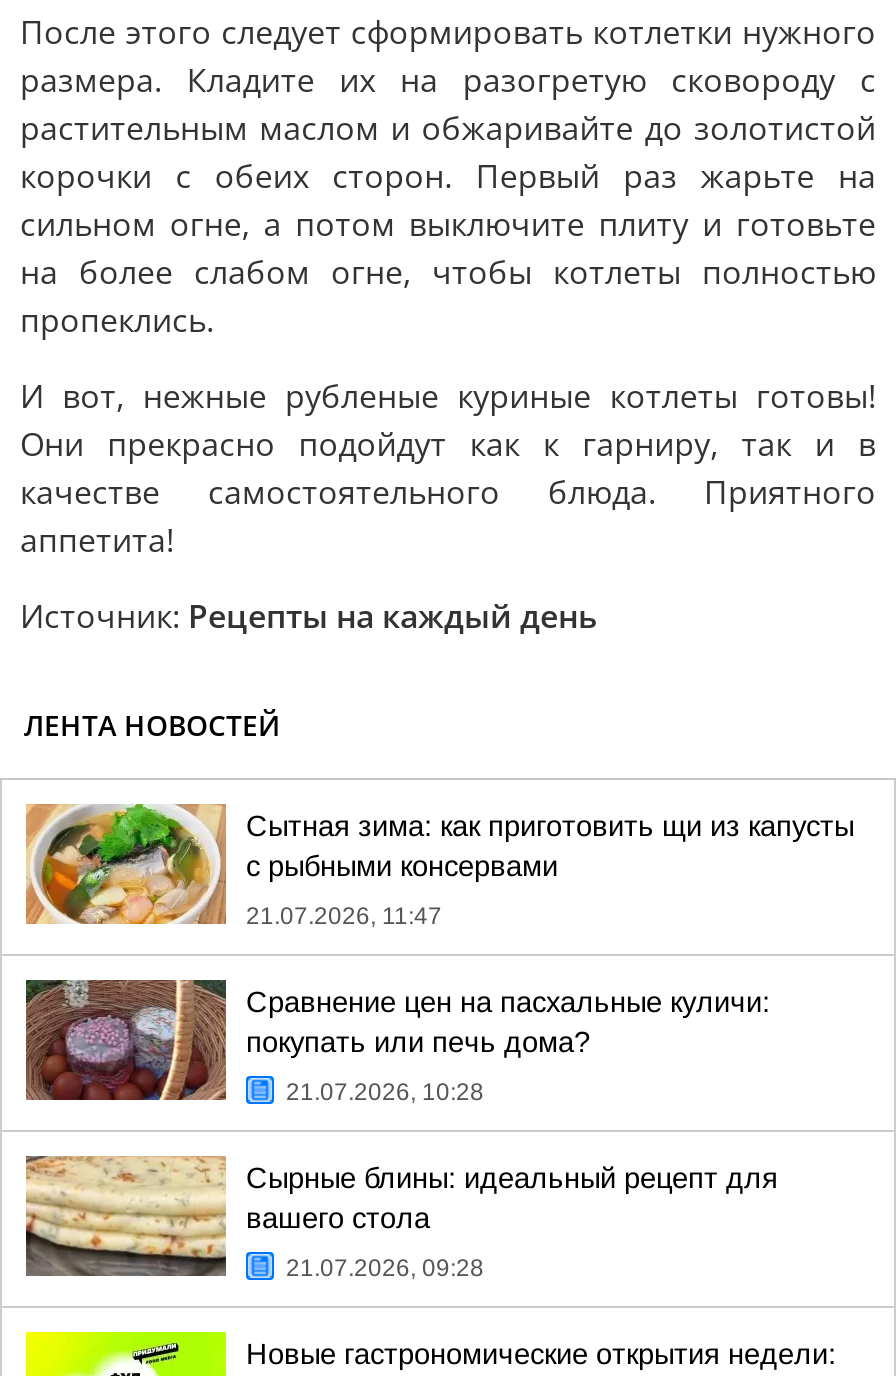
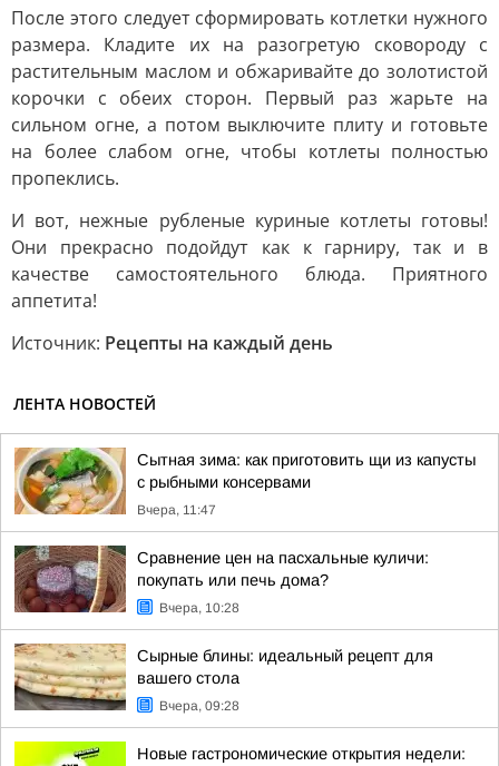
- 21.07.2026, 11:47
+ Вчера, 11:47

- 21.07.2026, 10:28
+ Вчера, 10:28

- 21.07.2026, 09:28
+ Вчера, 09:28
